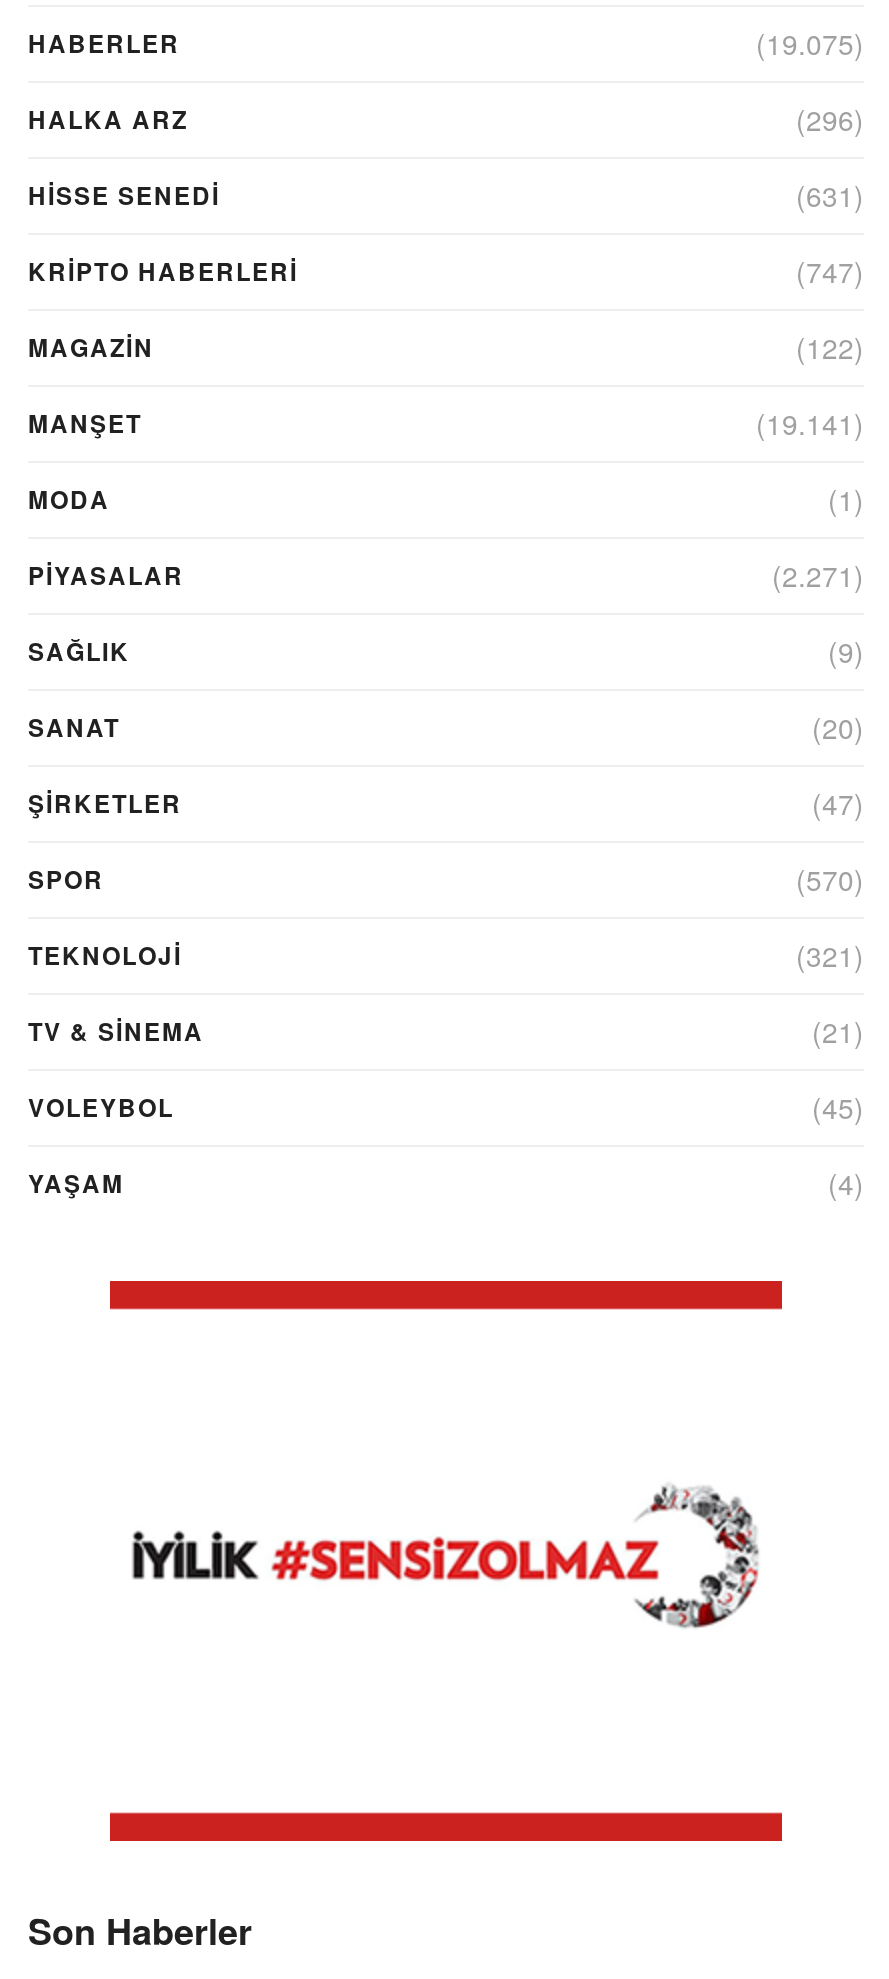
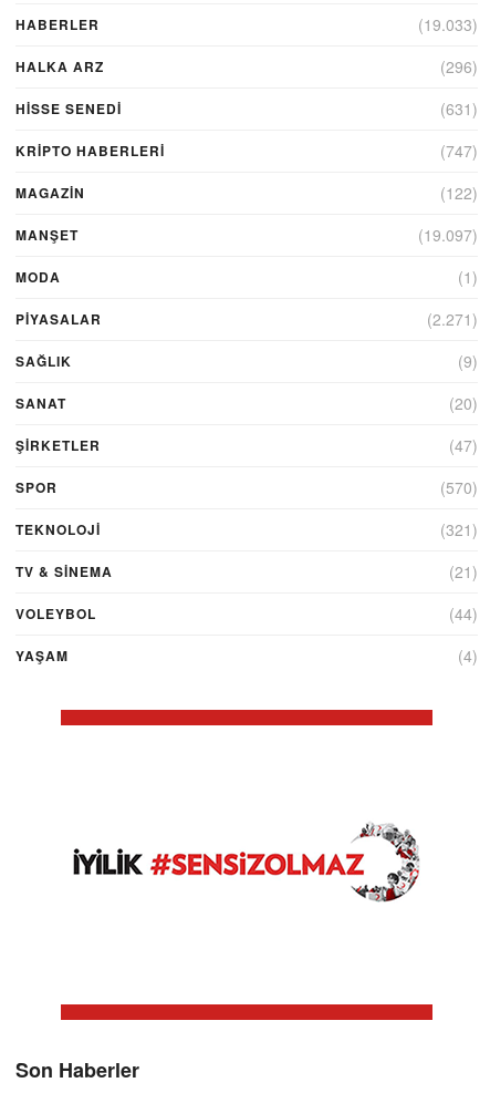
- (19.075)
+ (19.033)

- (19.141)
+ (19.097)

- (45)
+ (44)
